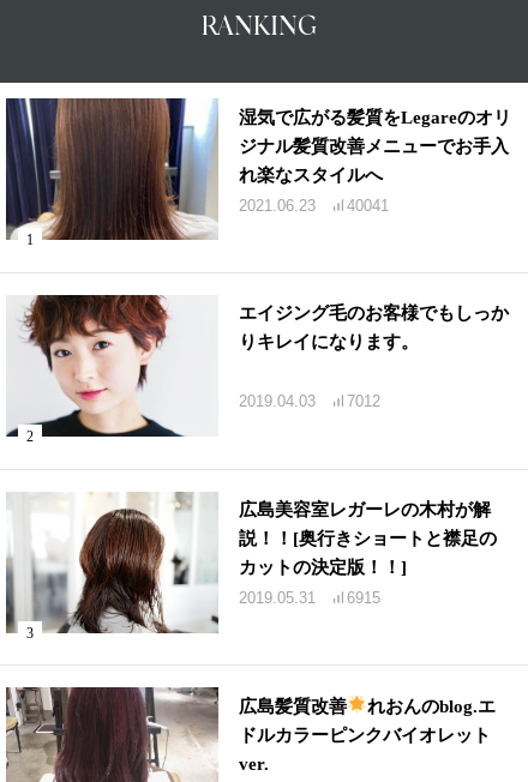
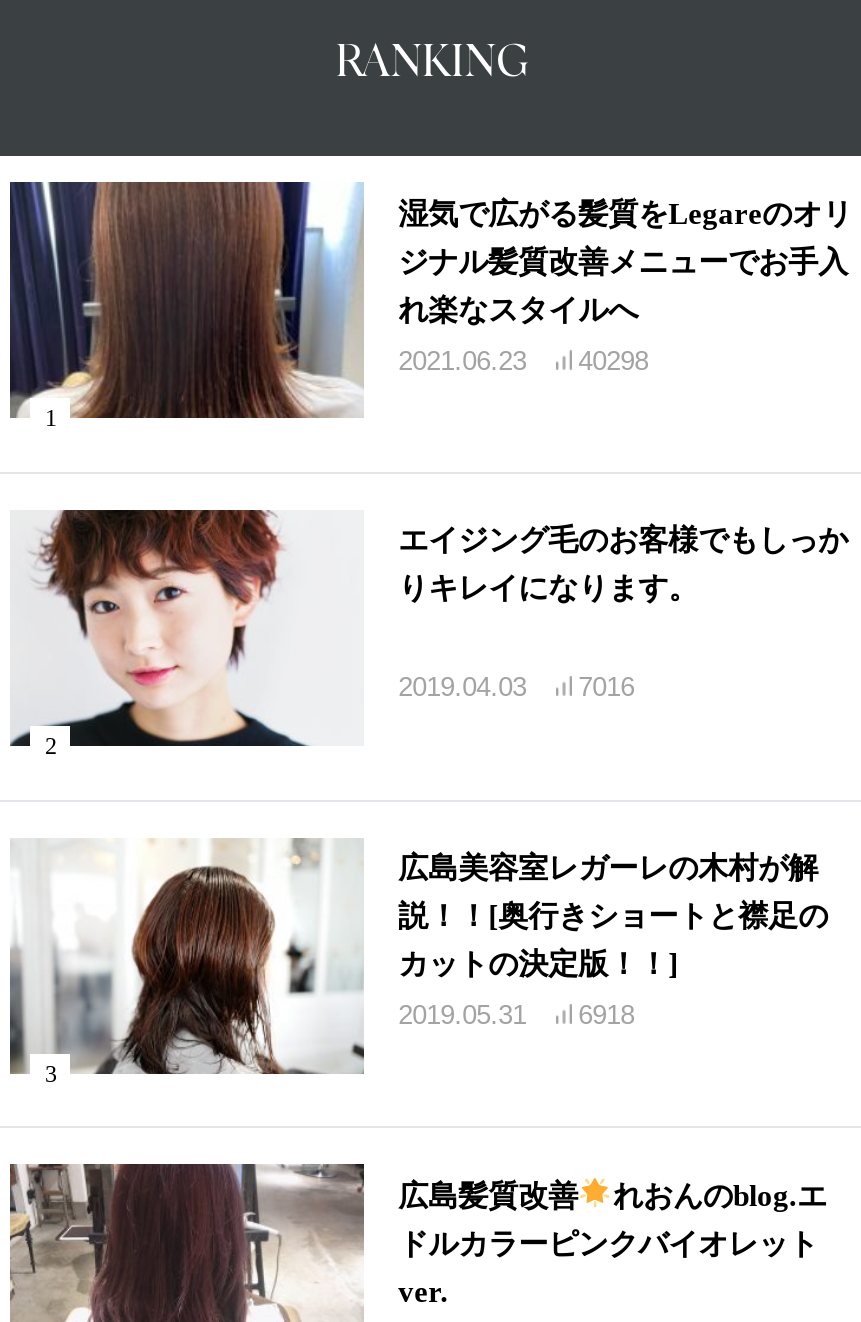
- 2021.06.23 40041
+ 2021.06.23 40298

- 2019.04.03 7012
+ 2019.04.03 7016

- 2019.05.31 6915
+ 2019.05.31 6918
